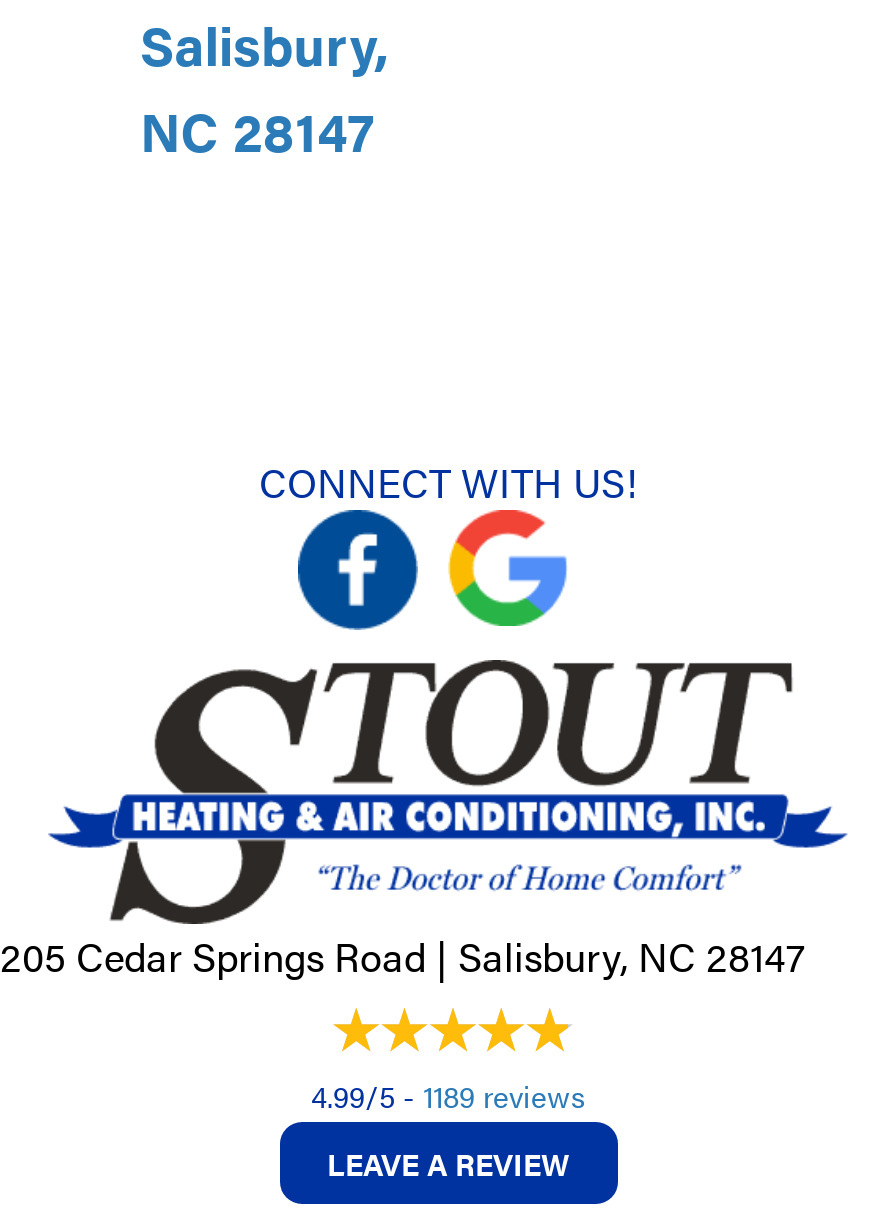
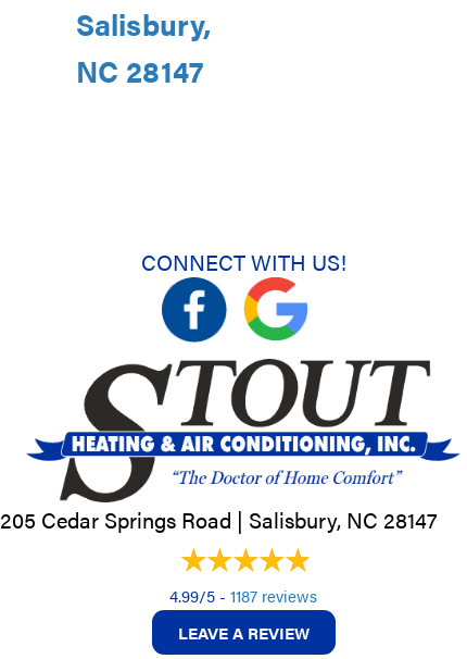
- 4.99/5 - 1189 reviews
+ 4.99/5 - 1187 reviews
